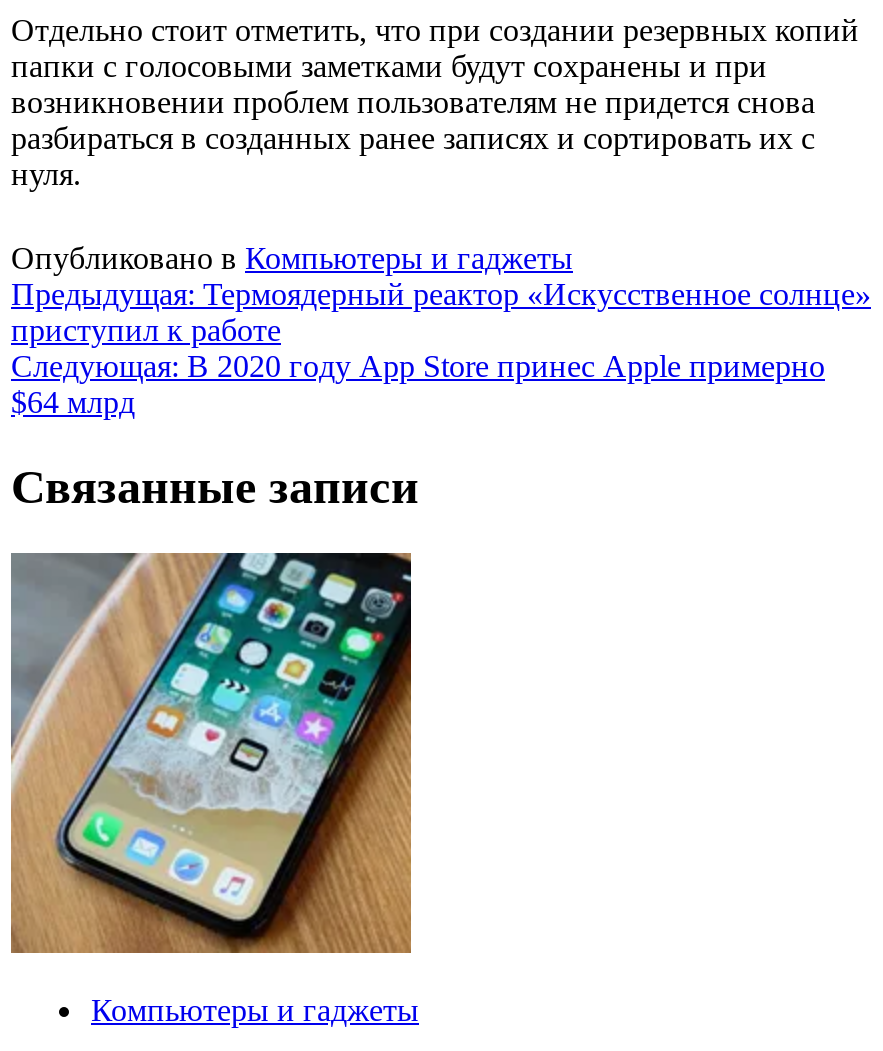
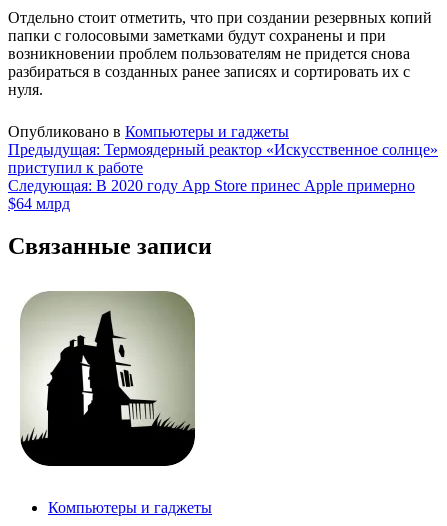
- [image]
+ [image]
